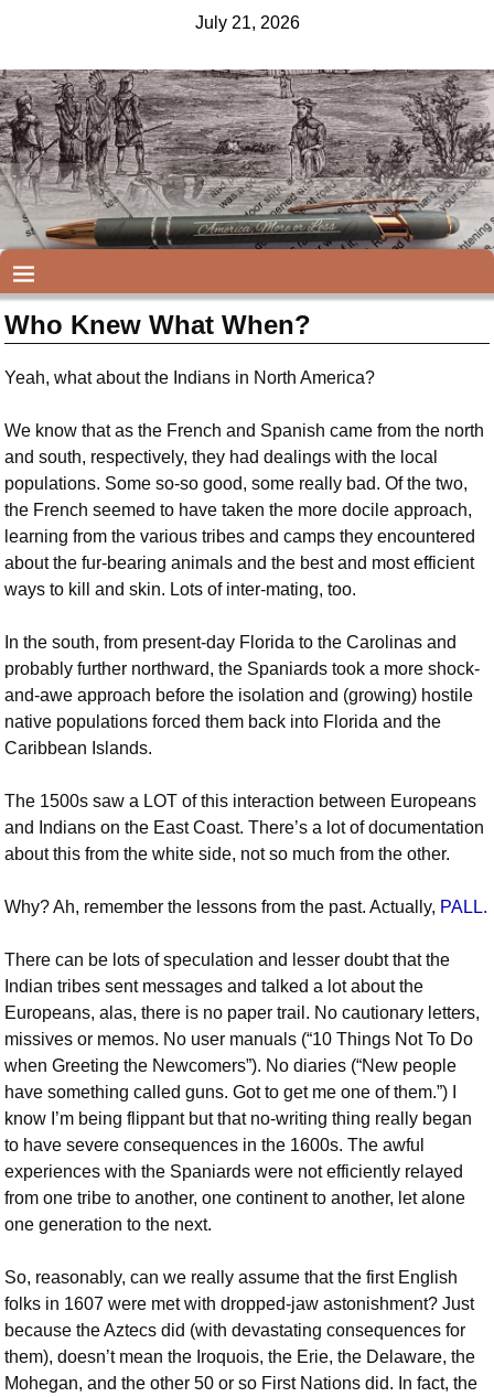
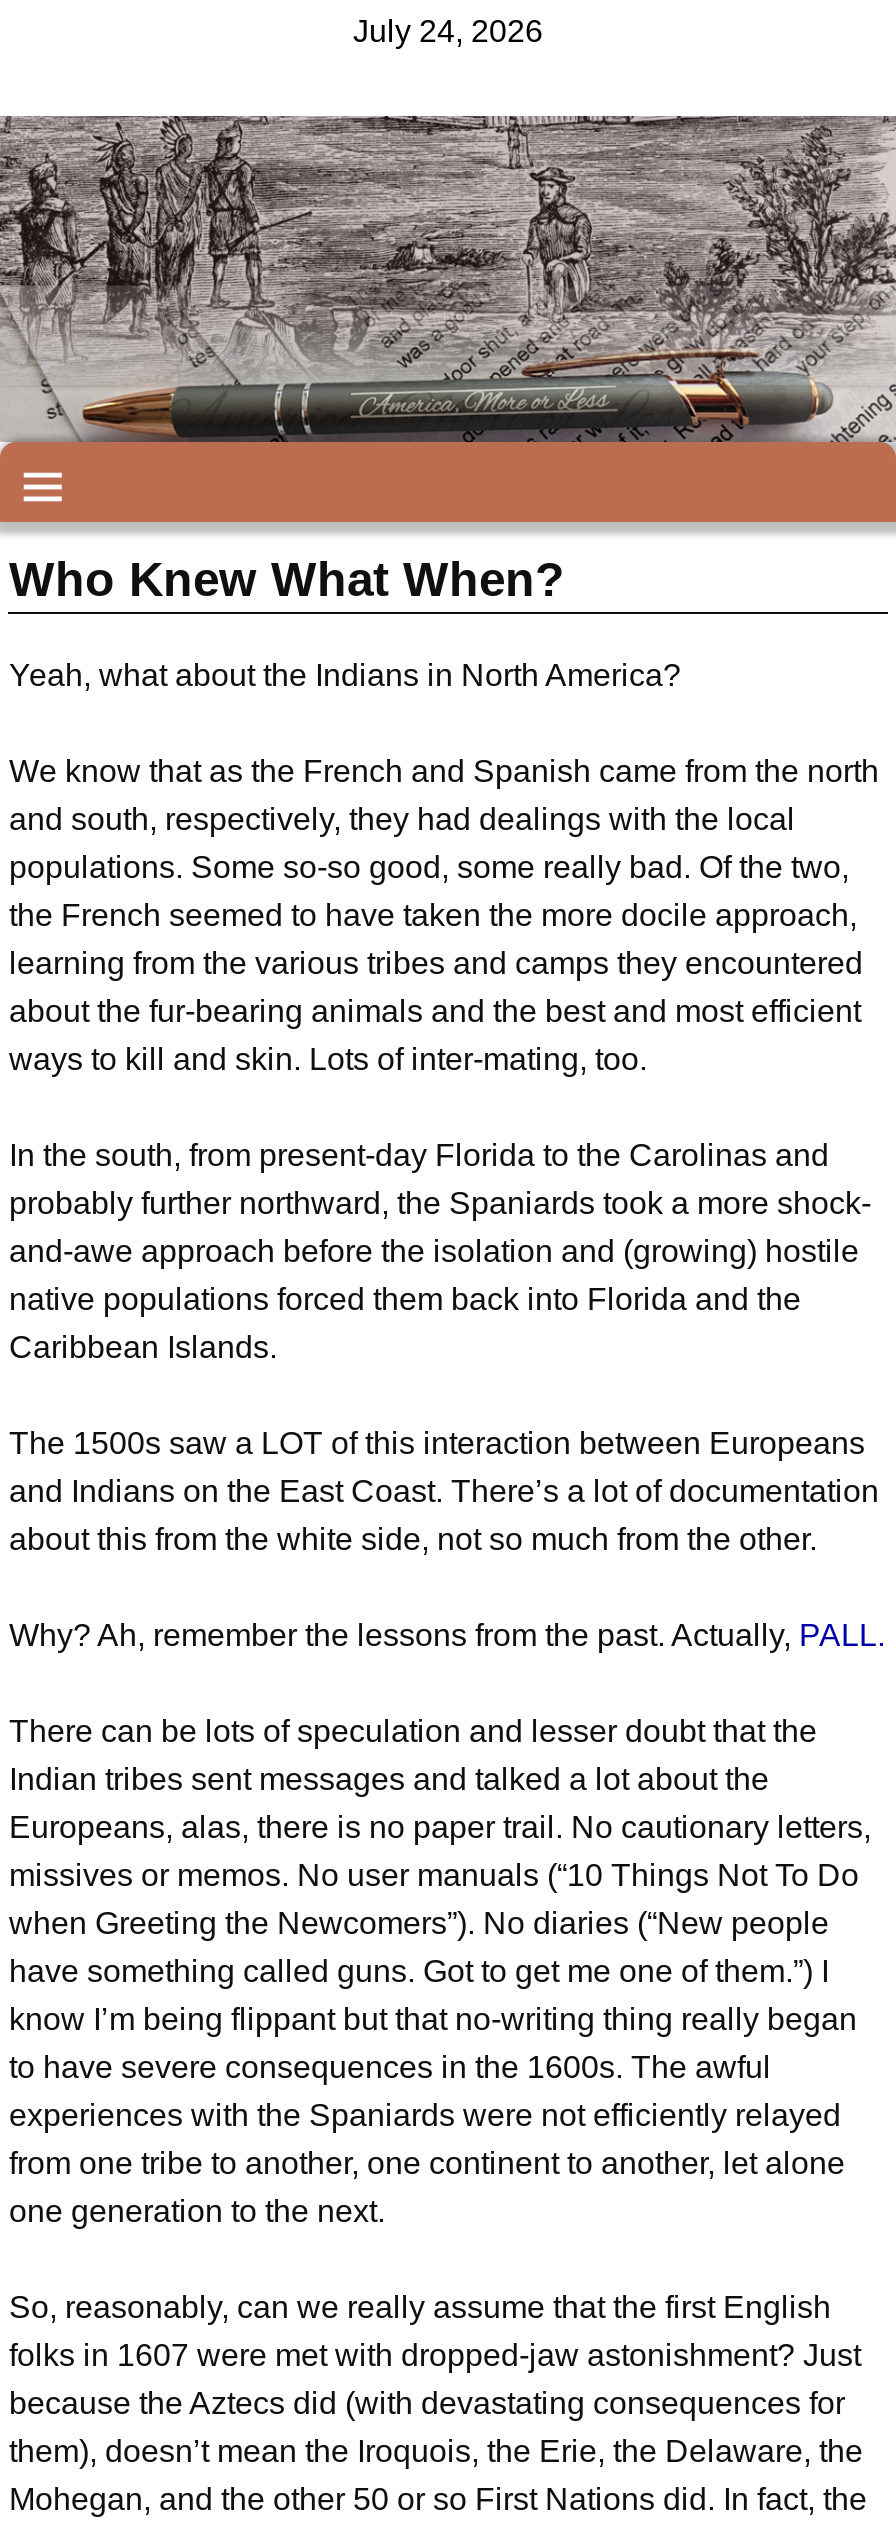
- July 21, 2026
+ July 24, 2026
